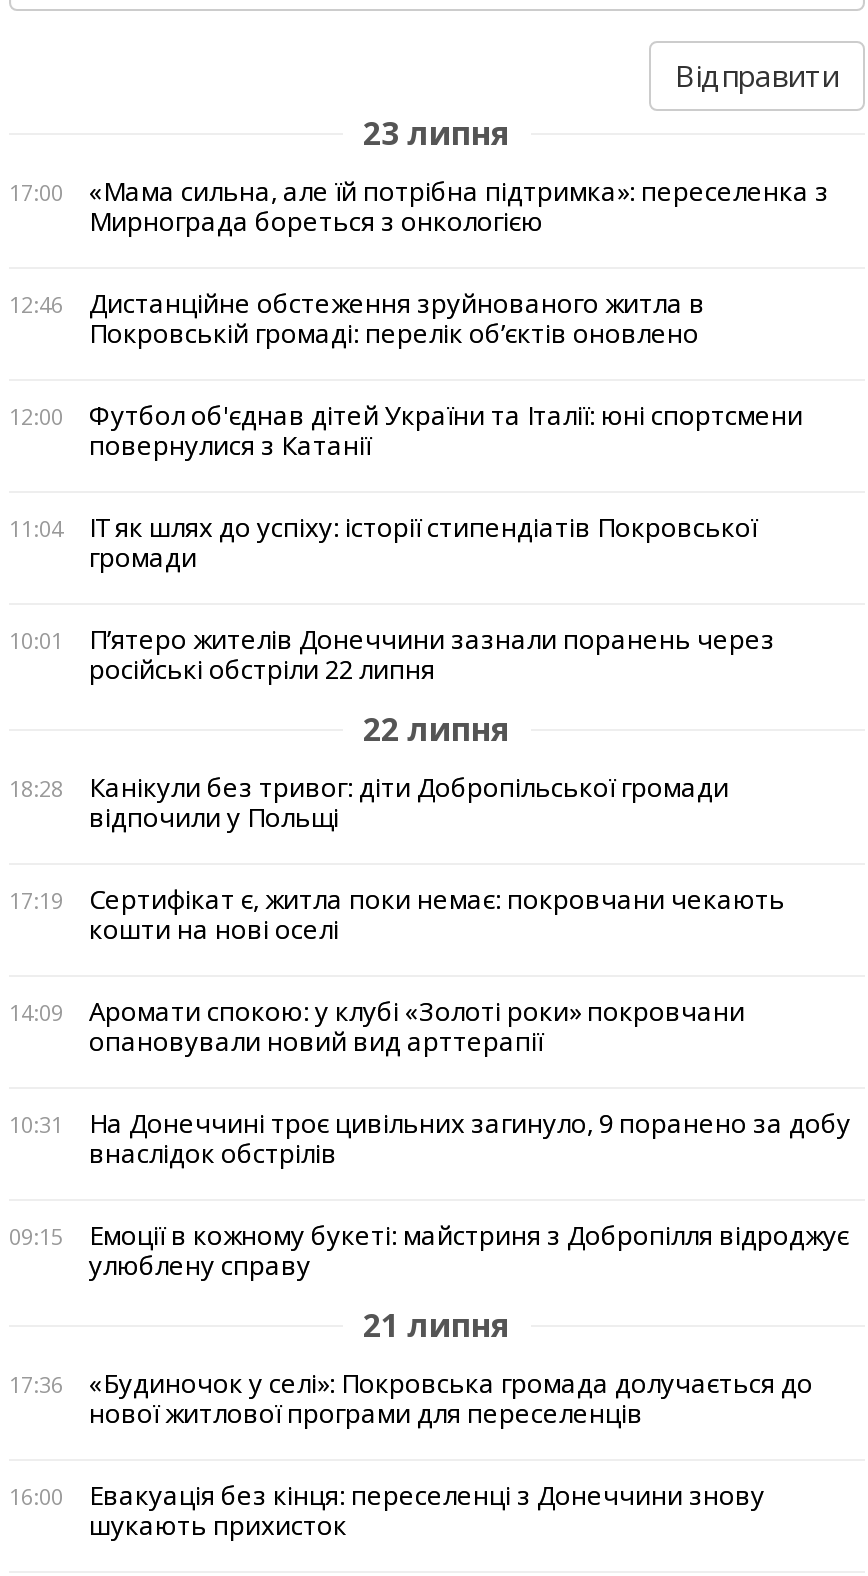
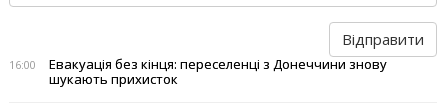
- 23 липня
- 17:00
- «Мама сильна, але їй потрібна підтримка»: переселенка з
- Мирнограда бореться з онкологією
- 12:46
- Дистанційне обстеження зруйнованого житла в
- Покровській громаді: перелік об’єктів оновлено
- 12:00
- Футбол об'єднав дітей України та Італії: юні спортсмени
- повернулися з Катанії
- 11:04
- ІТ як шлях до успіху: історії стипендіатів Покровської
- громади
- 10:01
- П’ятеро жителів Донеччини зазнали поранень через
- російські обстріли 22 липня
- 22 липня
- 18:28
- Канікули без тривог: діти Добропільської громади
- відпочили у Польщі
- 17:19
- Сертифікат є, житла поки немає: покровчани чекають
- кошти на нові оселі
- 14:09
- Аромати спокою: у клубі «Золоті роки» покровчани
- опановували новий вид арттерапії
- 10:31
- На Донеччині троє цивільних загинуло, 9 поранено за добу
- внаслідок обстрілів
- 09:15
- Емоції в кожному букеті: майстриня з Добропілля відроджує
- улюблену справу
- 21 липня
- 17:36
- «Будиночок у селі»: Покровська громада долучається до
- нової житлової програми для переселенців
